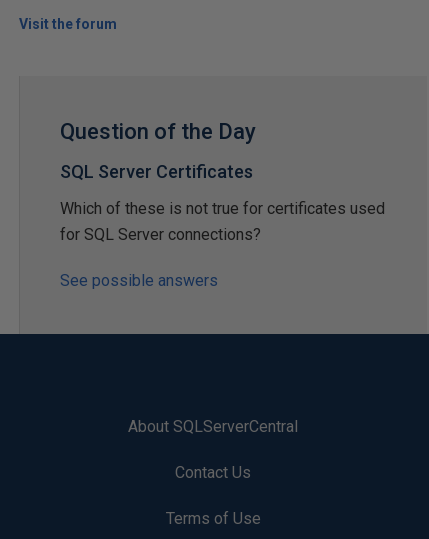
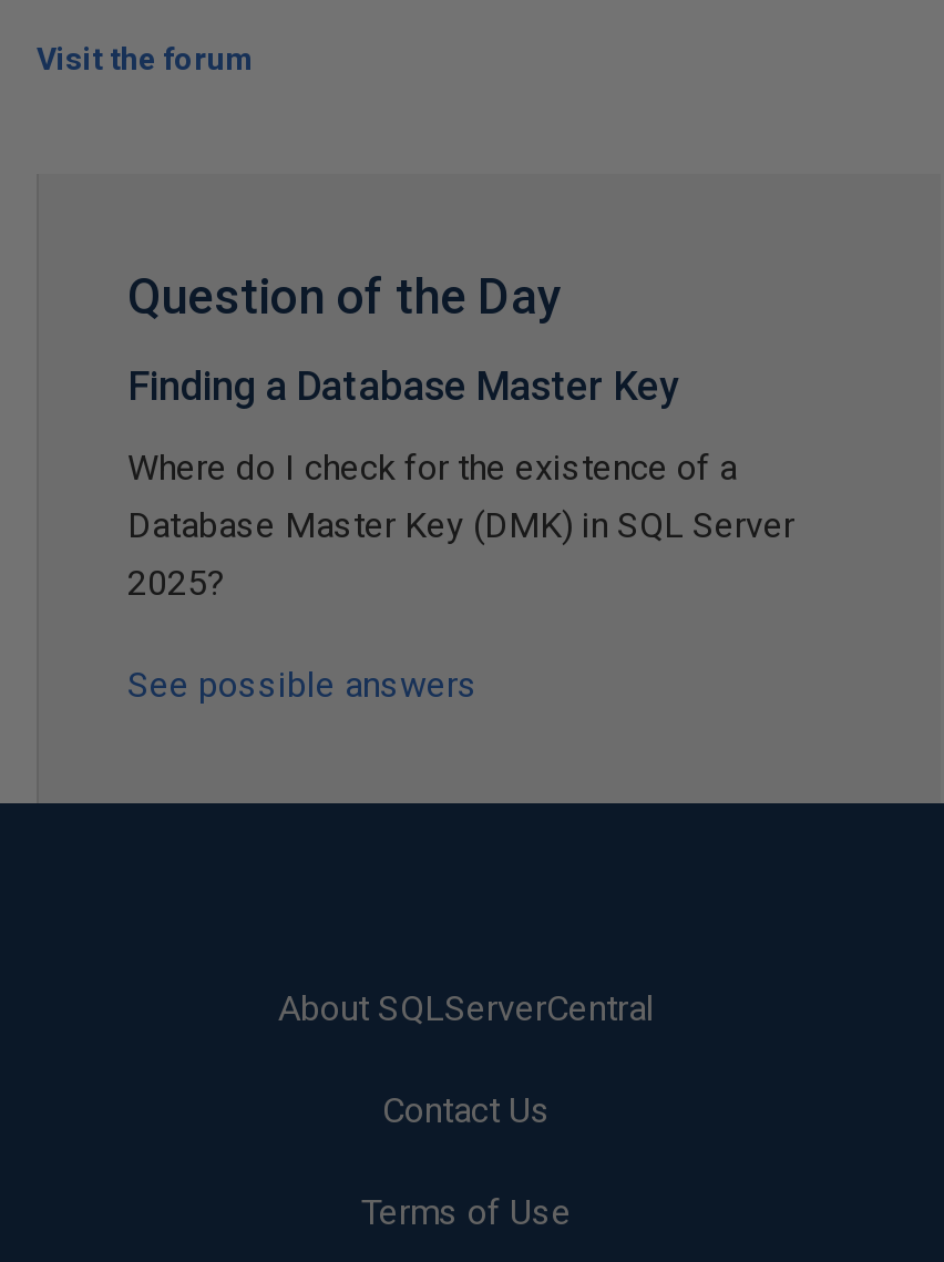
- SQL Server Certificates
+ Finding a Database Master Key

- Which of these is not true for certificates used
- for SQL Server connections?
+ Where do I check for the existence of a
+ Database Master Key (DMK) in SQL Server
+ 2025?
